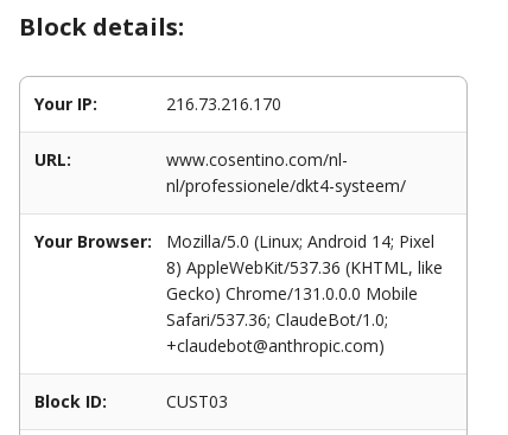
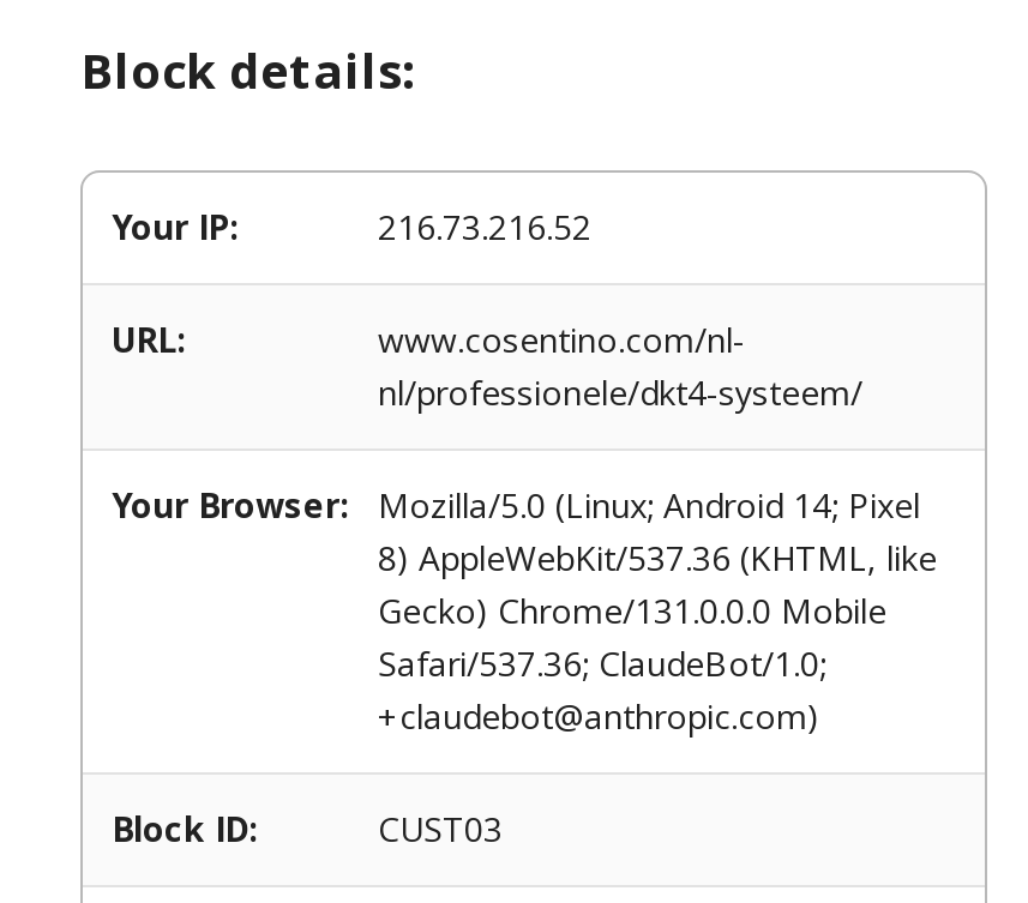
- 216.73.216.170
+ 216.73.216.52
